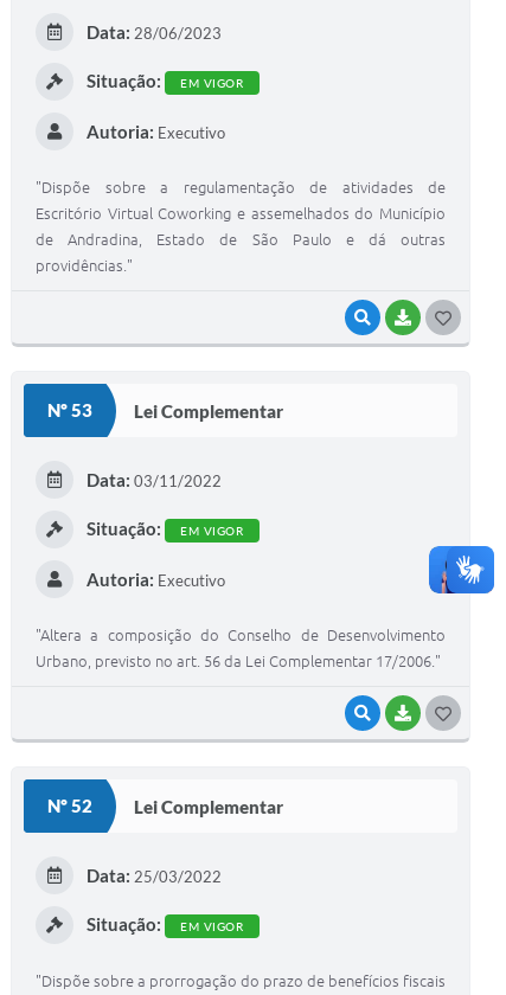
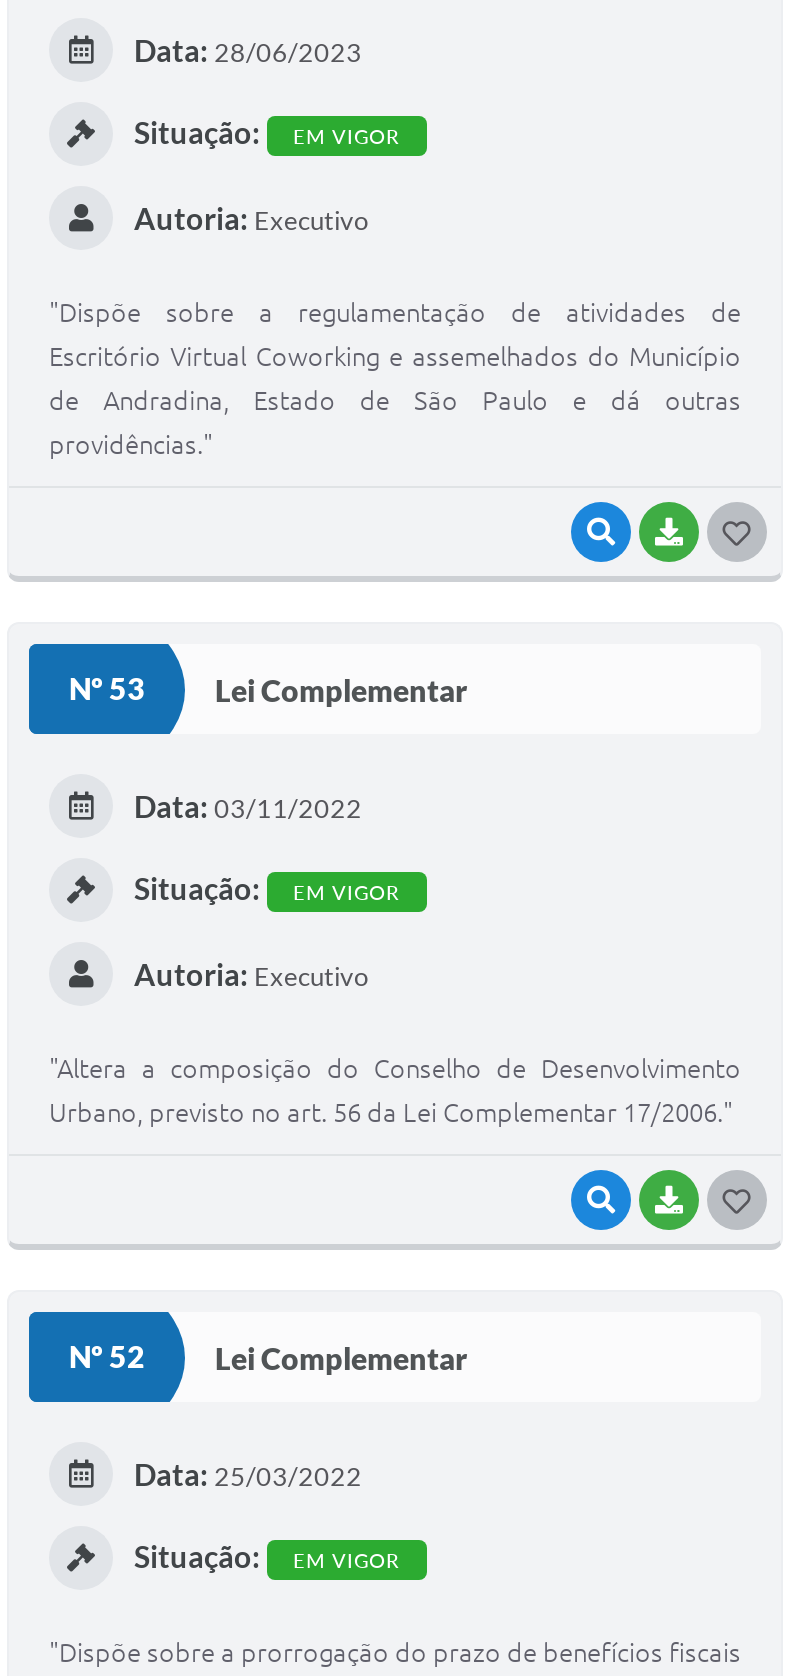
- [image]
